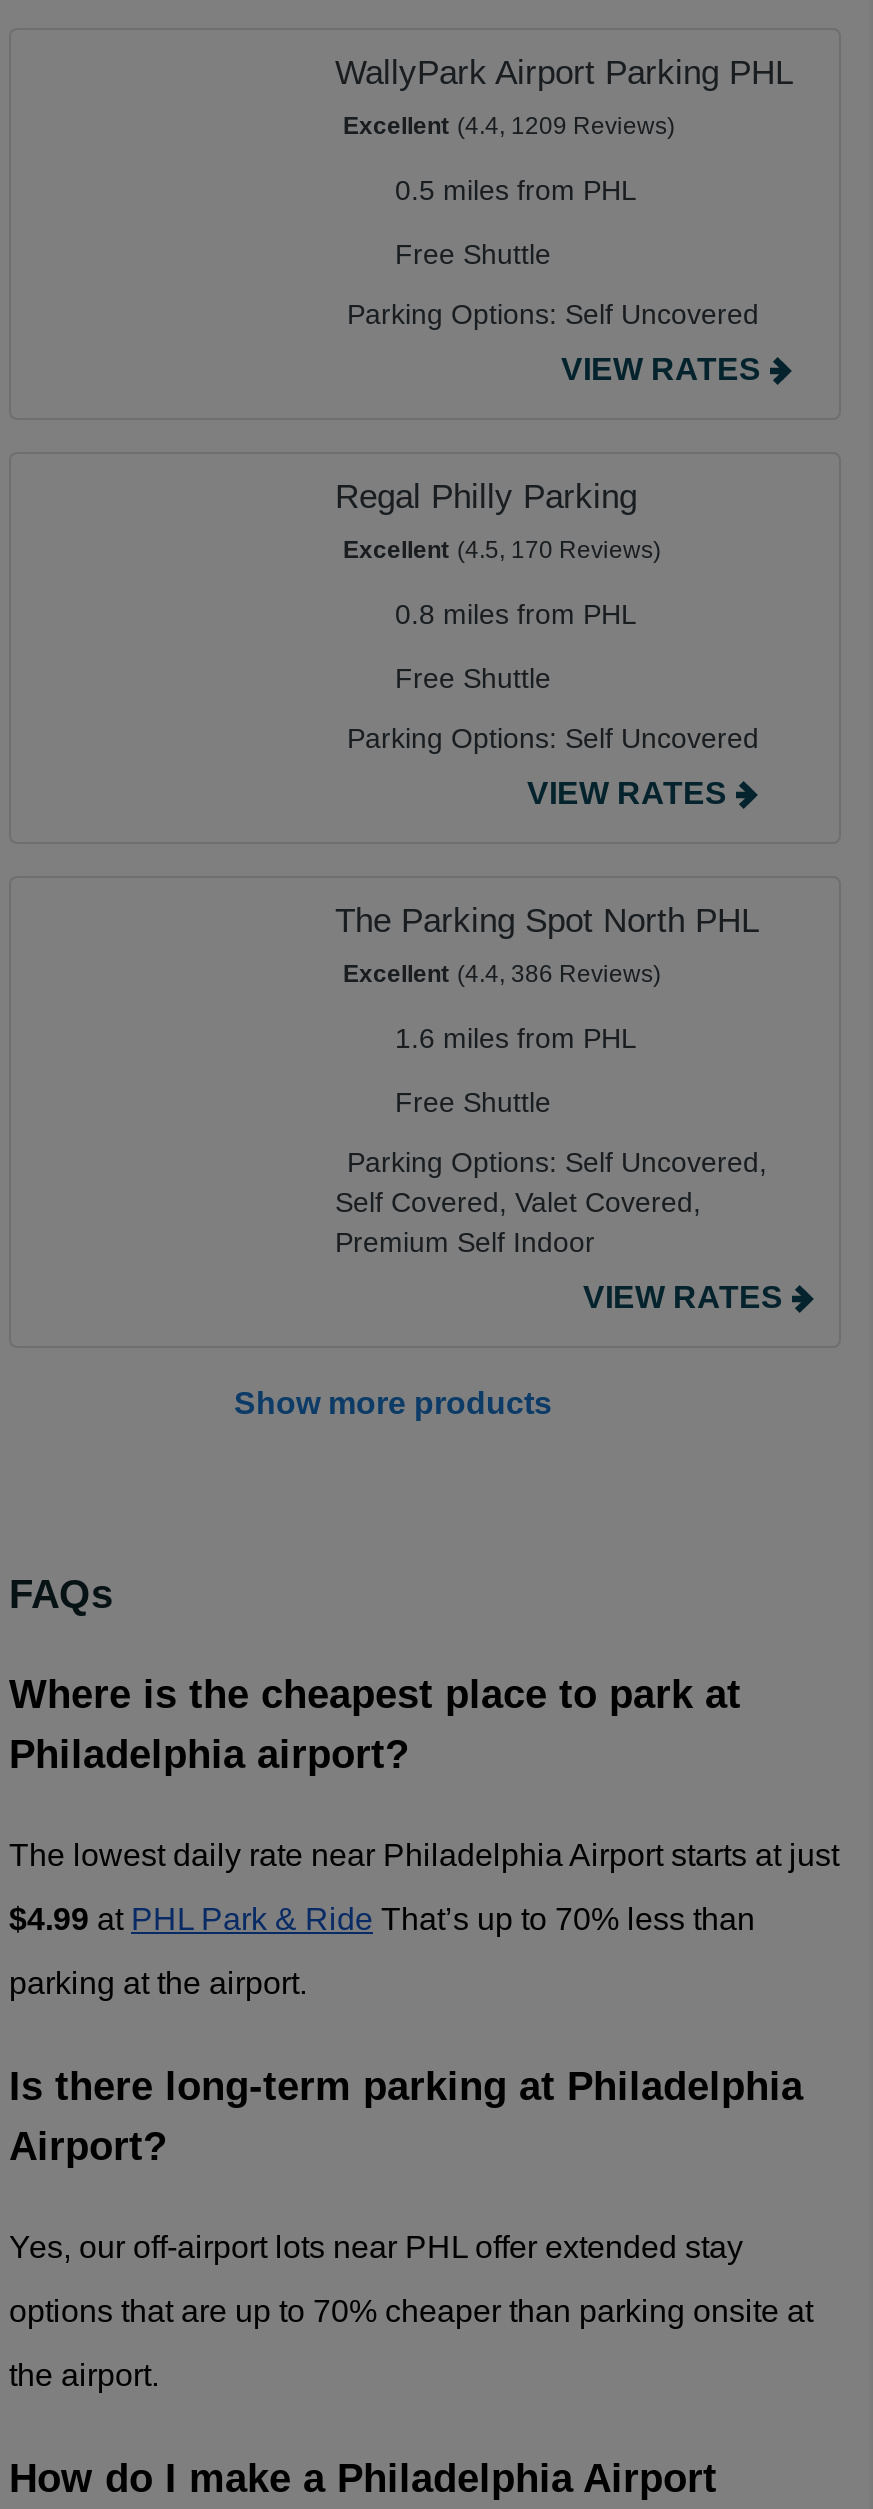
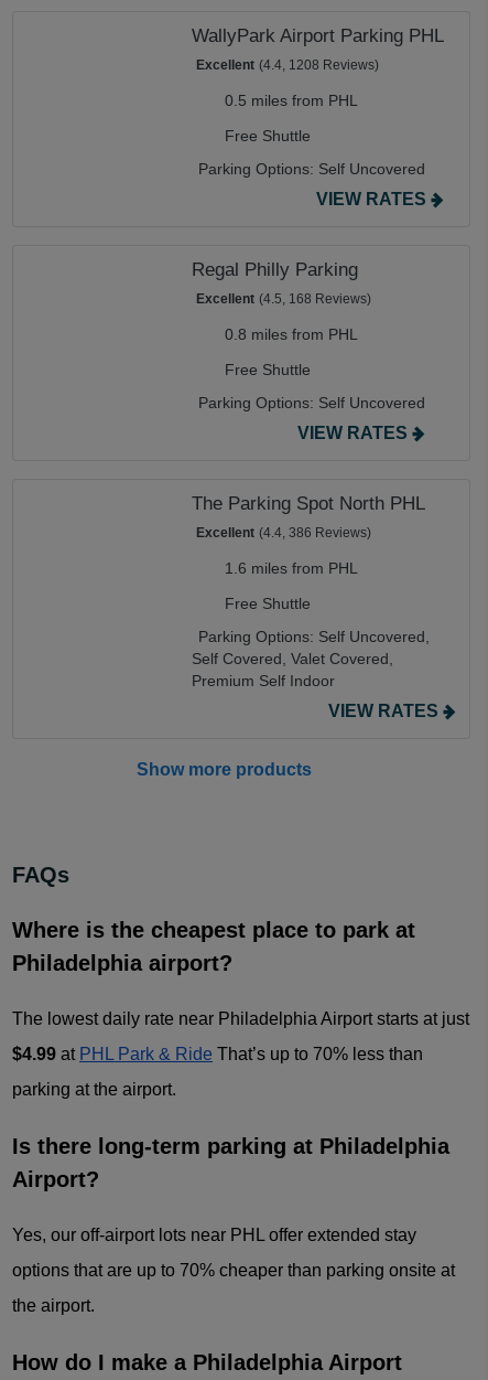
- Excellent (4.4, 1209 Reviews)
+ Excellent (4.4, 1208 Reviews)

- Excellent (4.5, 170 Reviews)
+ Excellent (4.5, 168 Reviews)
